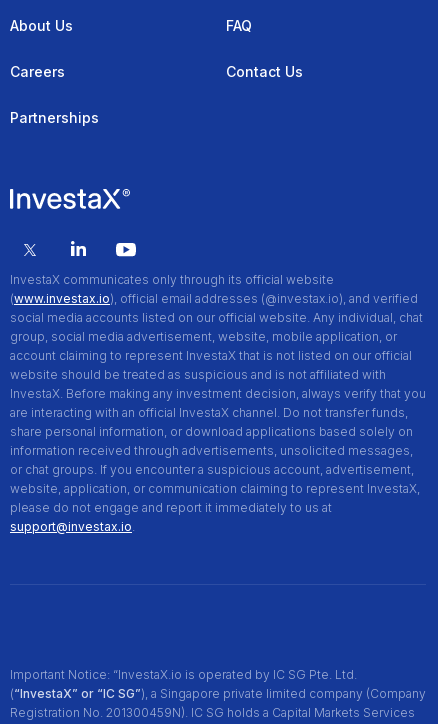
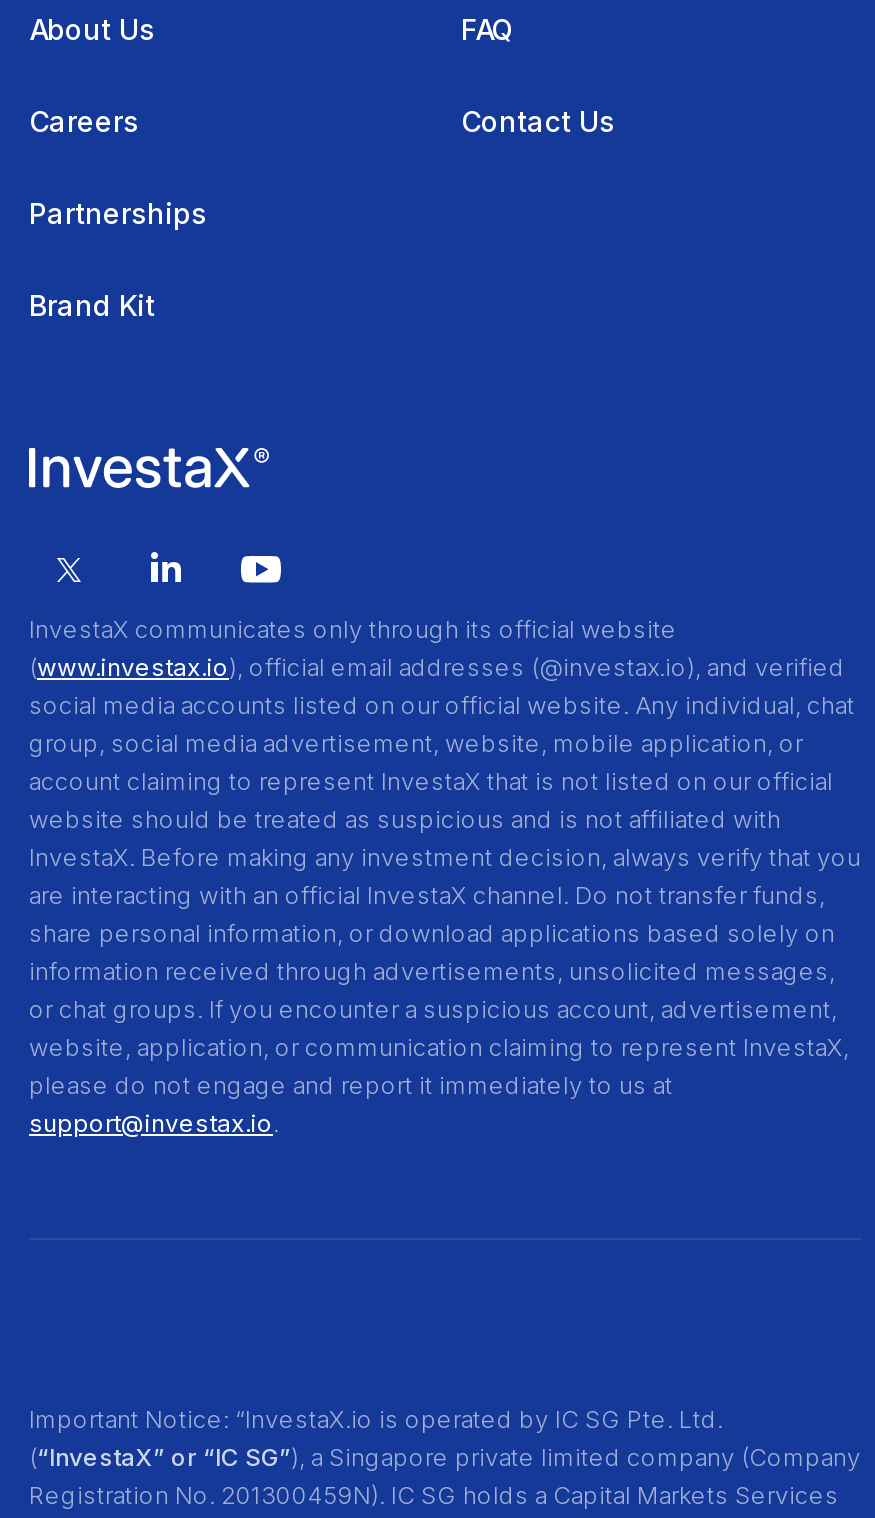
+ Brand Kit
